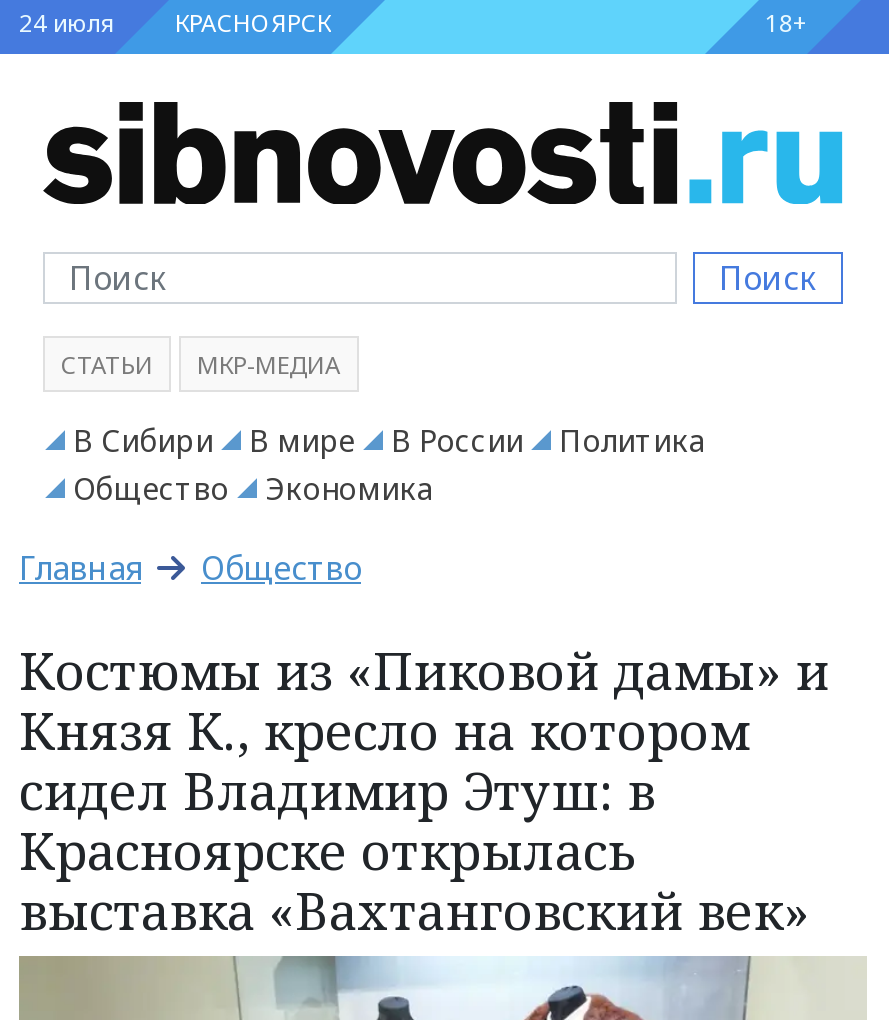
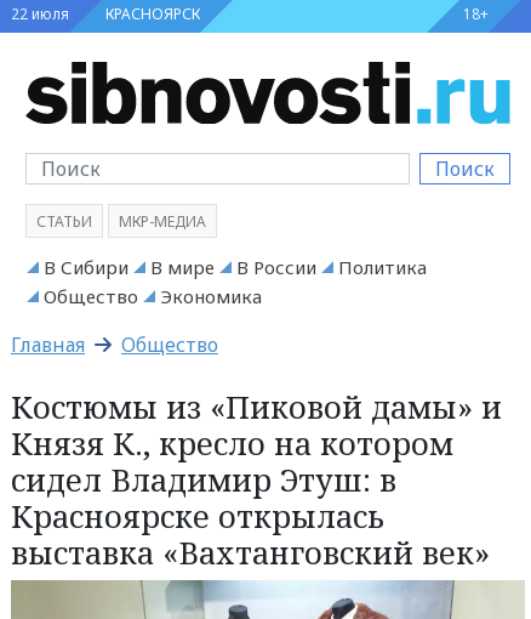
- 24 июля КРАСНОЯРСК
+ 22 июля КРАСНОЯРСК
